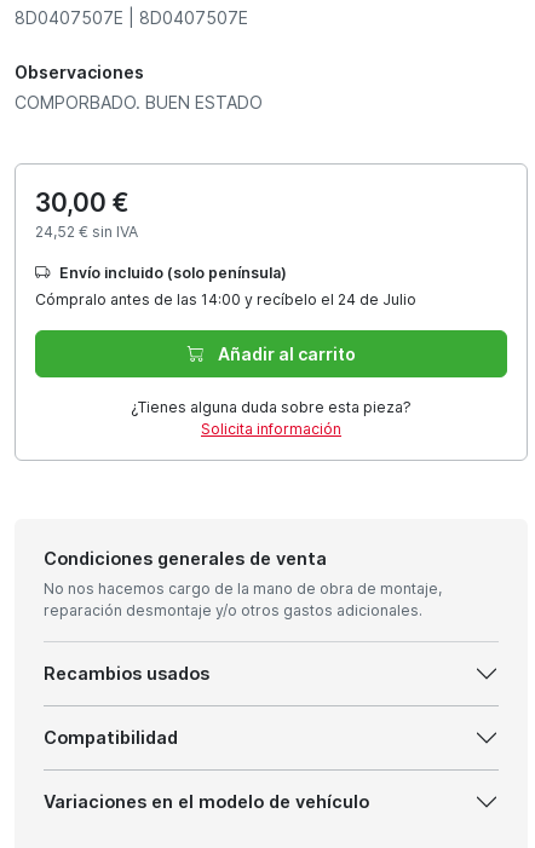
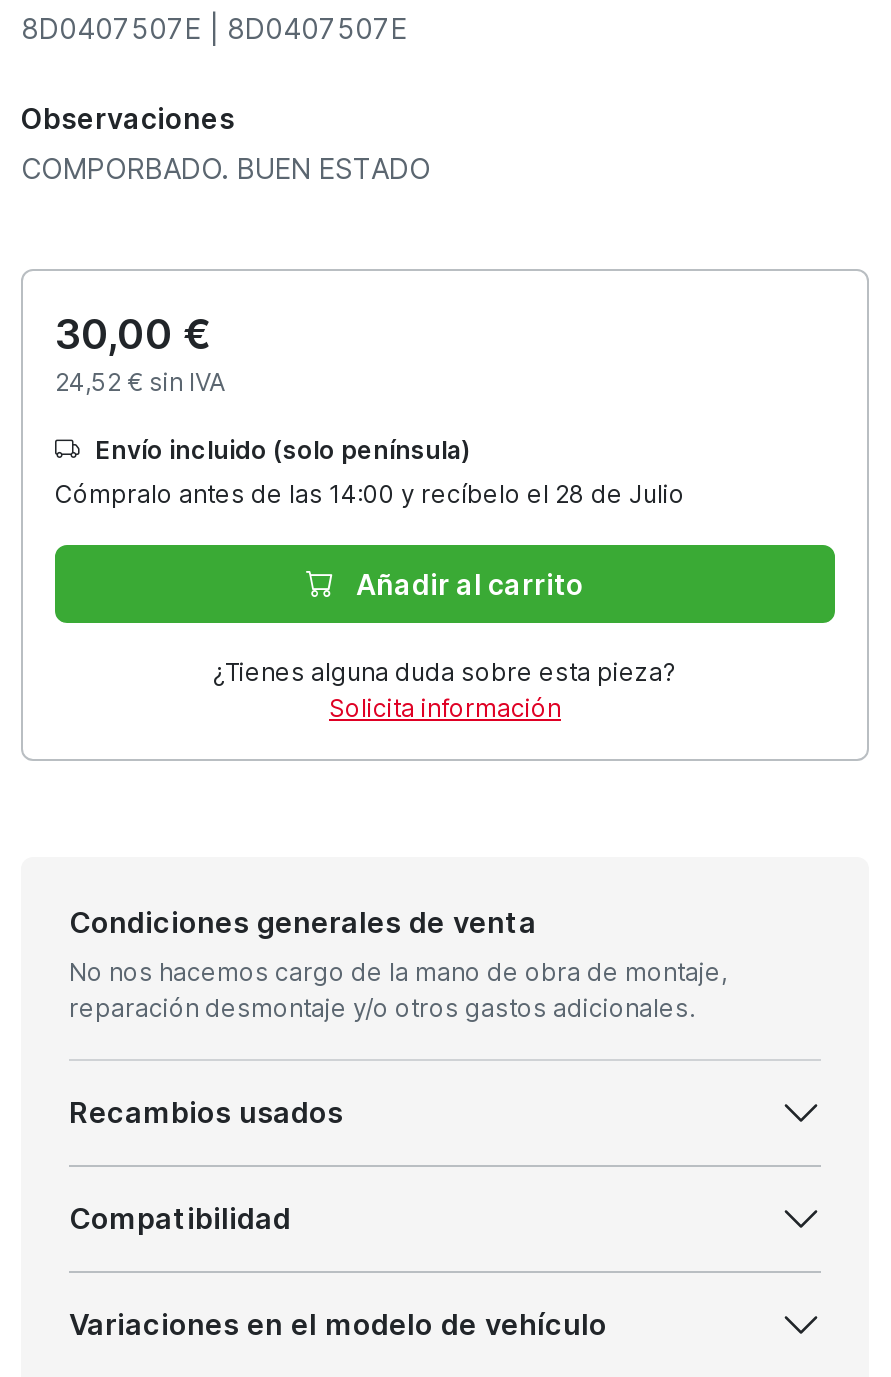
- Cómpralo antes de las 14:00 y recíbelo el 24 de Julio
+ Cómpralo antes de las 14:00 y recíbelo el 28 de Julio
